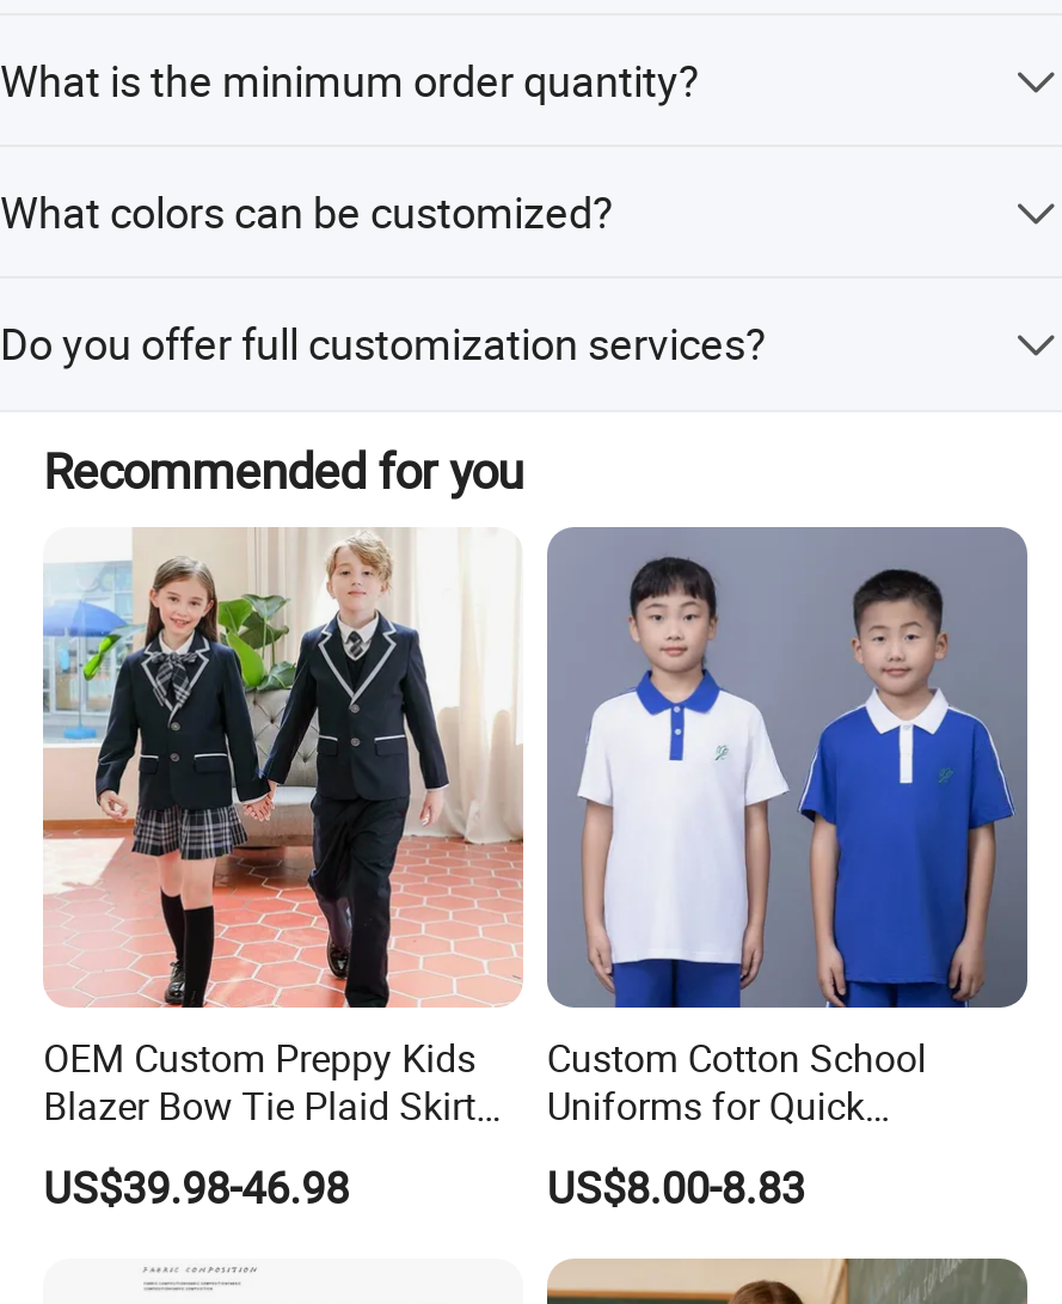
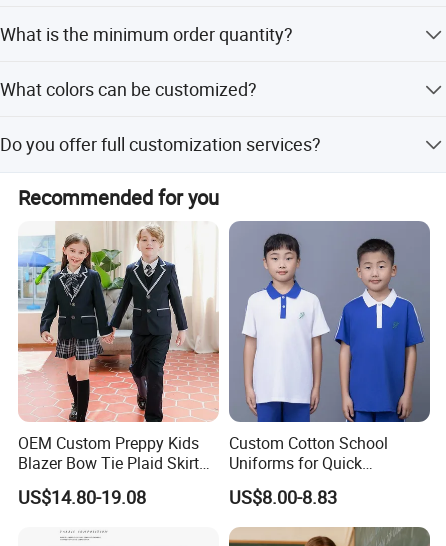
- US$39.98-46.98
+ US$14.80-19.08
